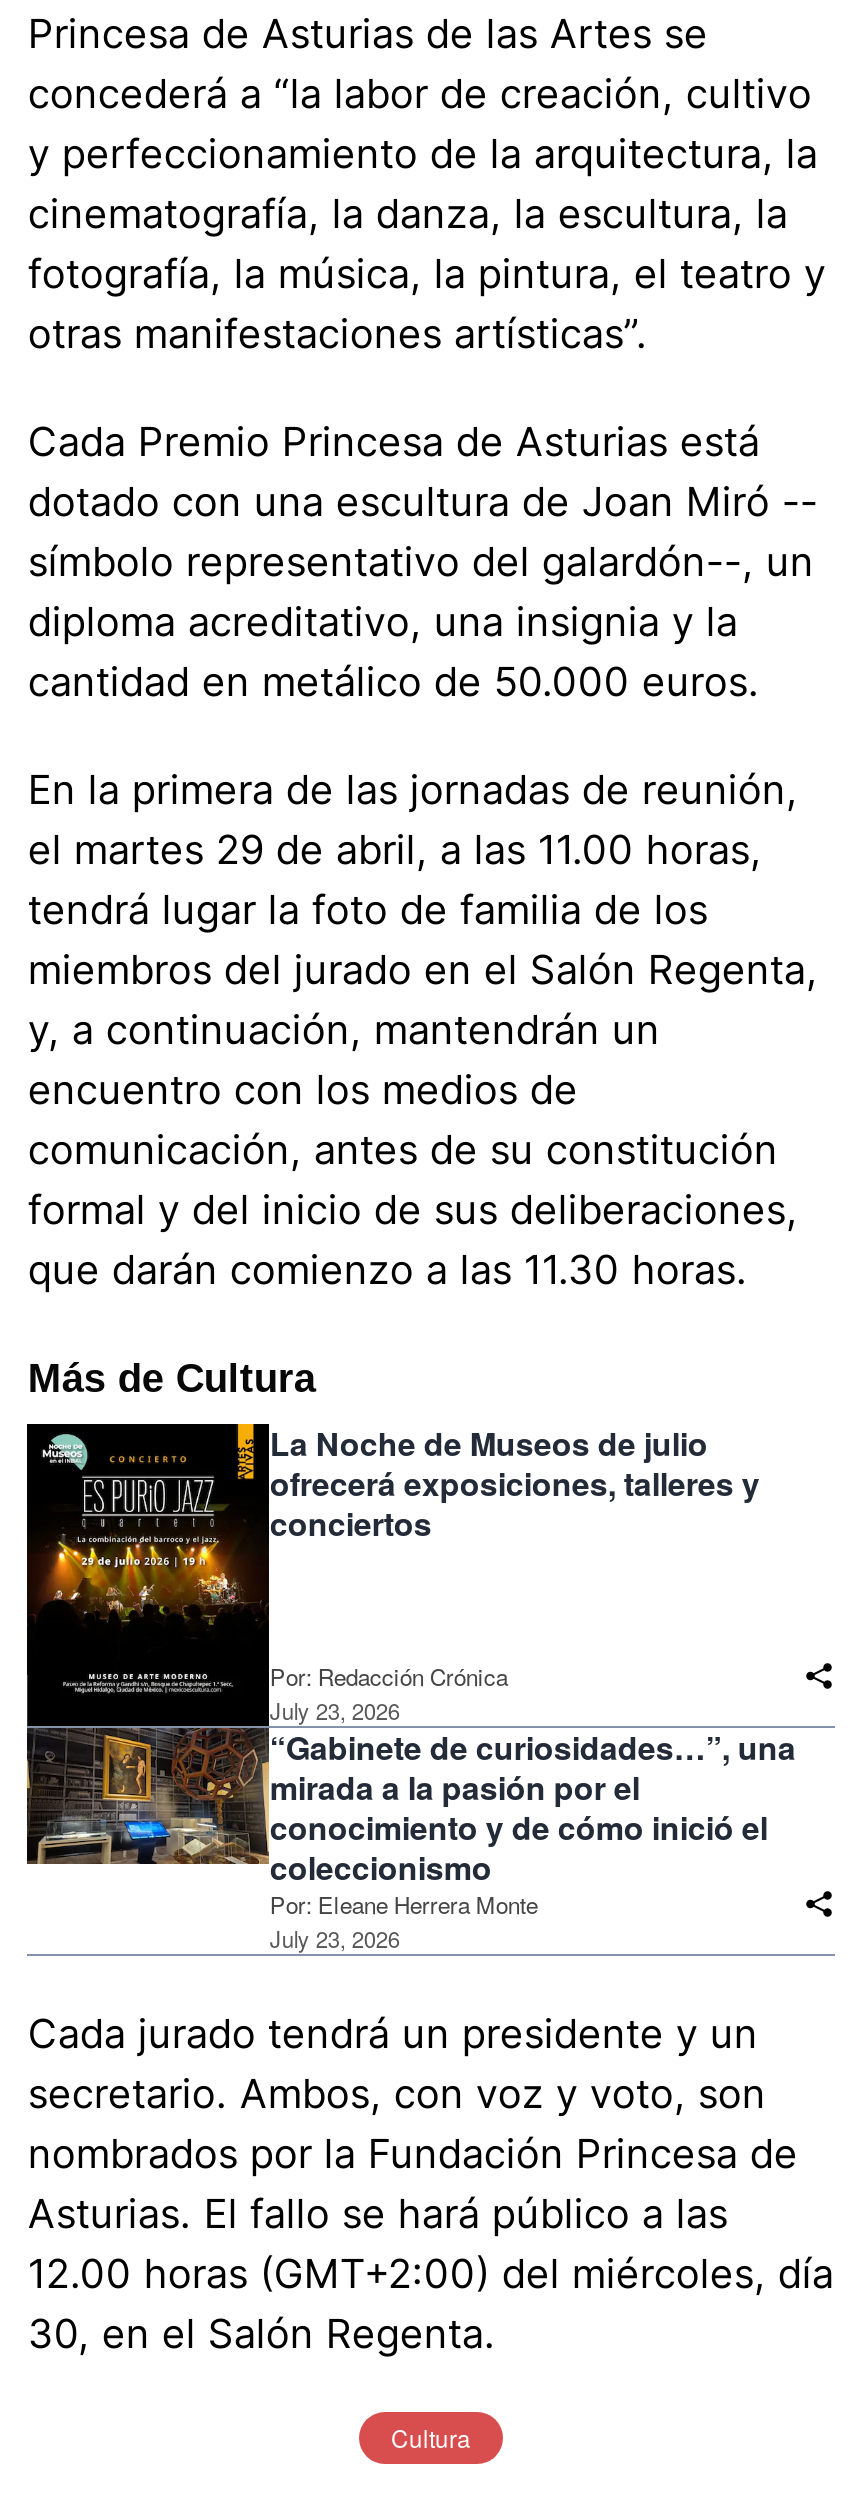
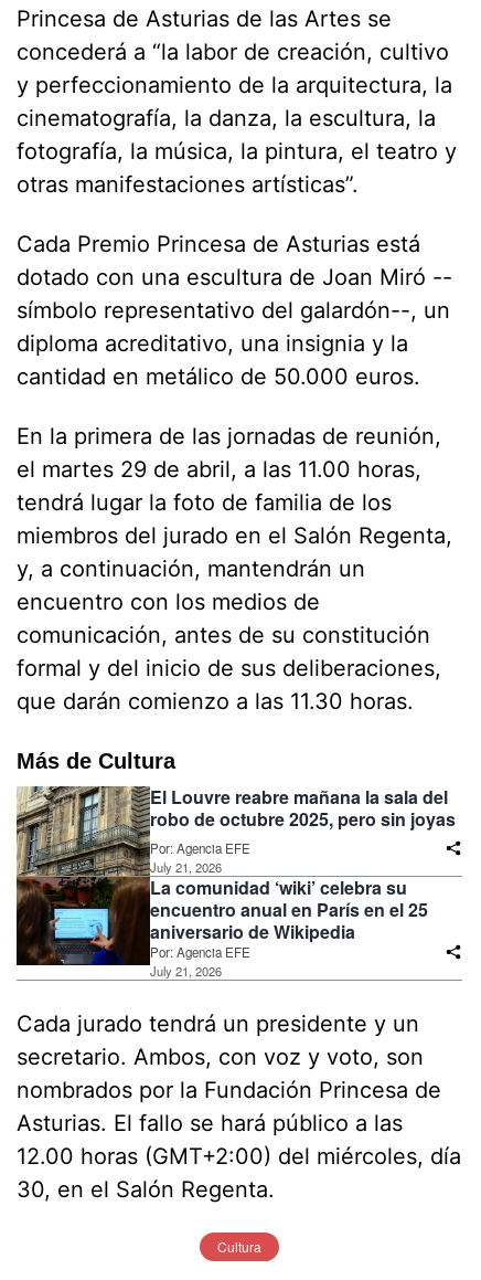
- [image]
- La Noche de Museos de julio
- ofrecerá exposiciones, talleres y
- conciertos
- Por: Redacción Crónica
- July 23, 2026
- “Gabinete de curiosidades…”, una
- mirada a la pasión por el
- conocimiento y de cómo inició el
- coleccionismo
- Por: Eleane Herrera Monte
- July 23, 2026
+ [image]
+ El Louvre reabre mañana la sala del
+ robo de octubre 2025, pero sin joyas
+ Por: Agencia EFE
+ July 21, 2026
+ La comunidad ‘wiki’ celebra su
+ encuentro anual en París en el 25
+ aniversario de Wikipedia
+ Por: Agencia EFE
+ July 21, 2026
